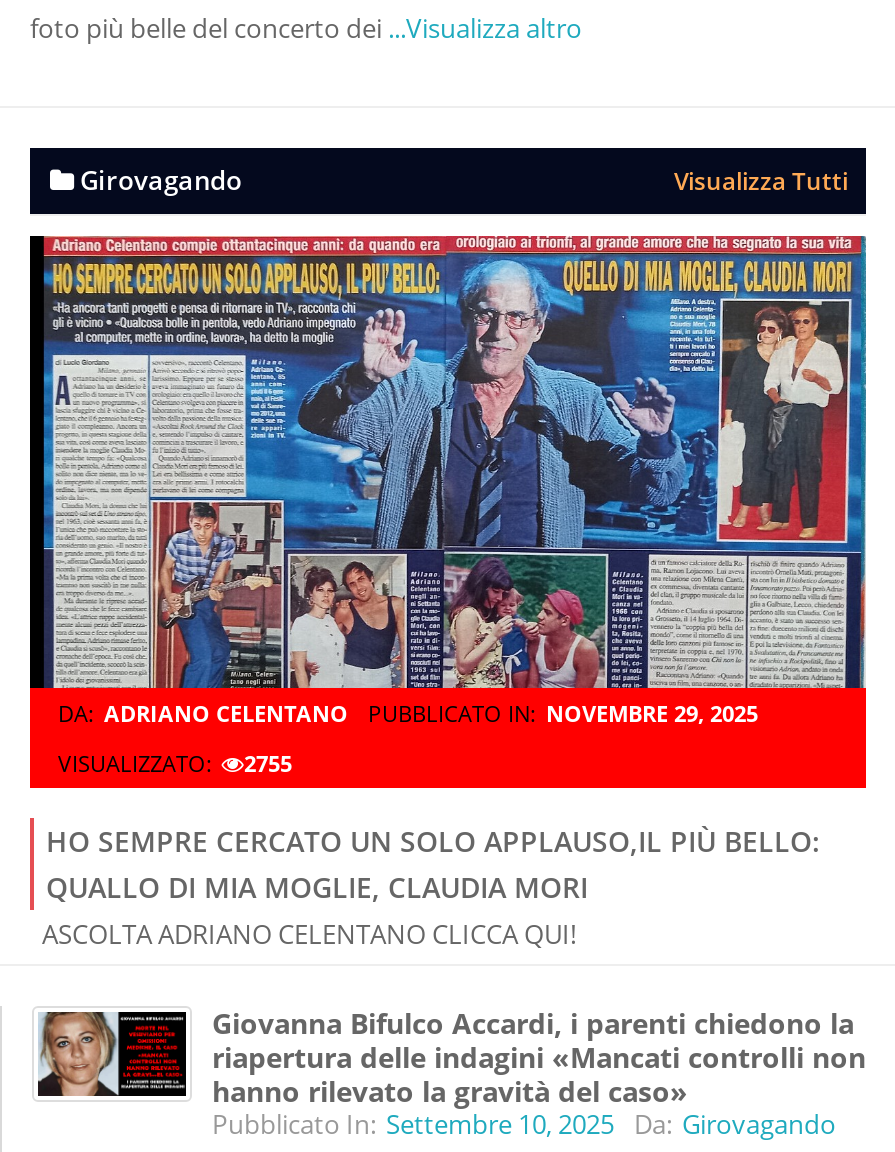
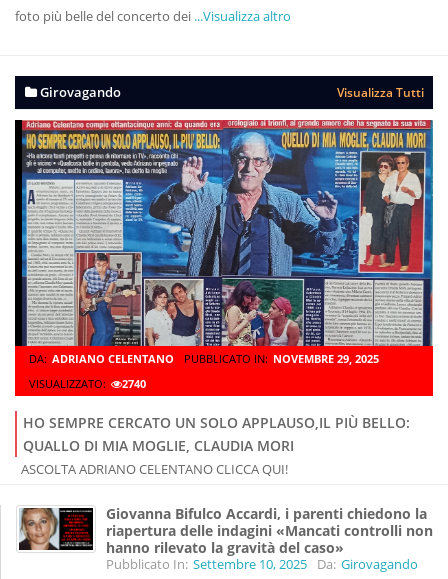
- VISUALIZZATO: 2755
+ VISUALIZZATO: 2740
